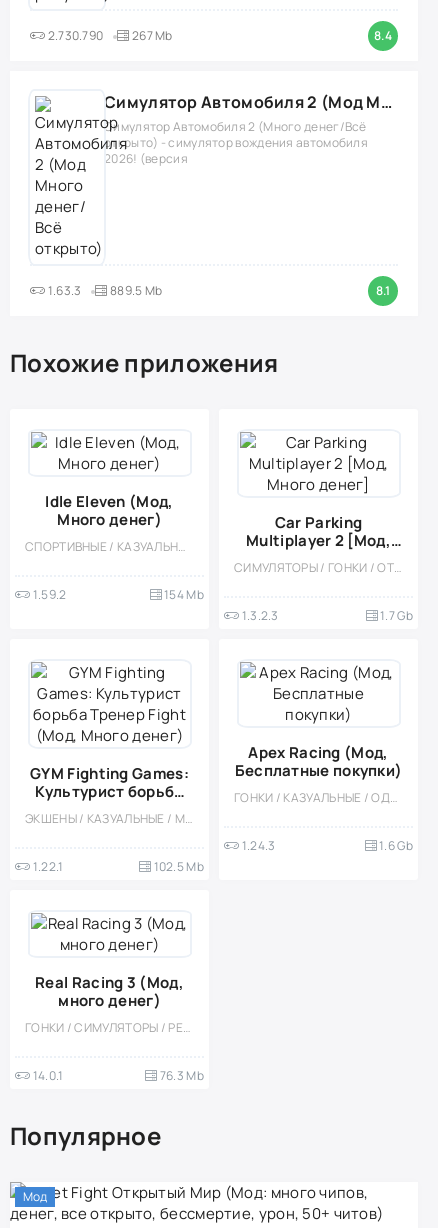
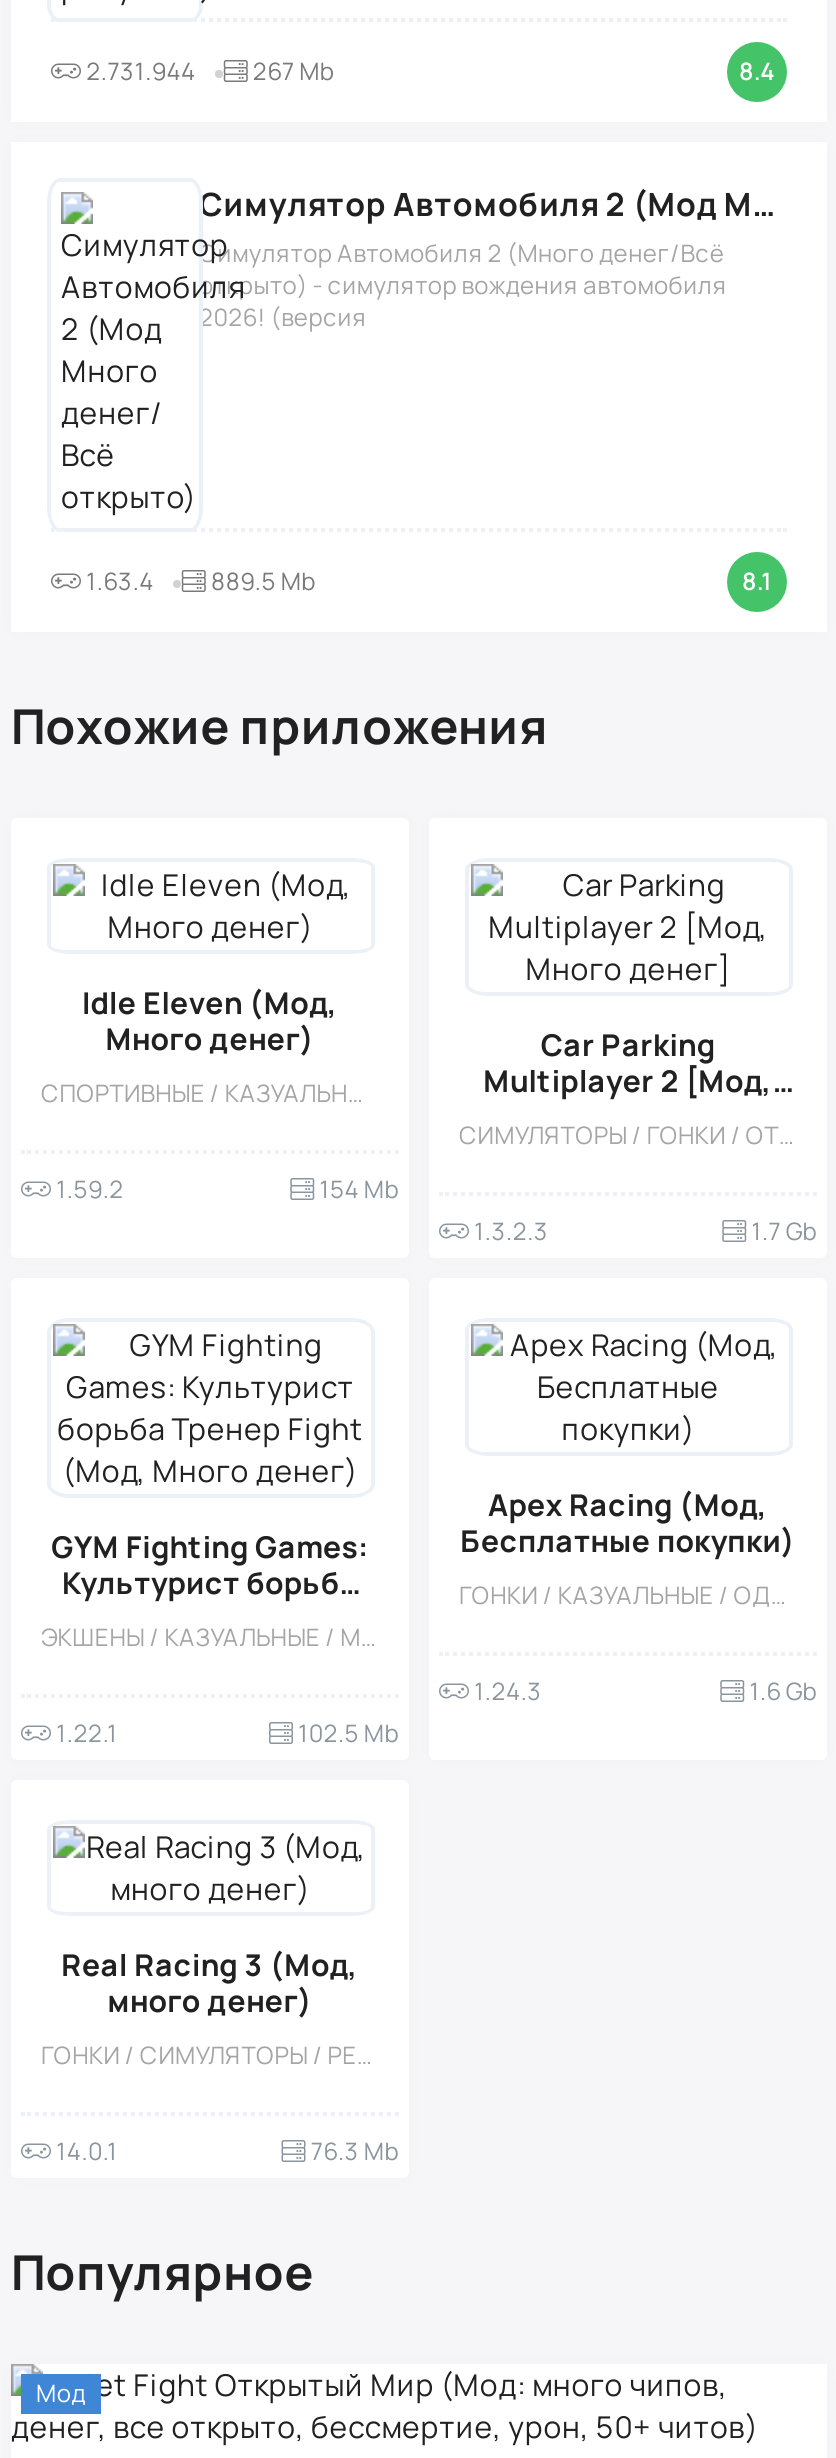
- 2.730.790 267 Mb
+ 2.731.944 267 Mb

- 1.63.3
+ 1.63.4
